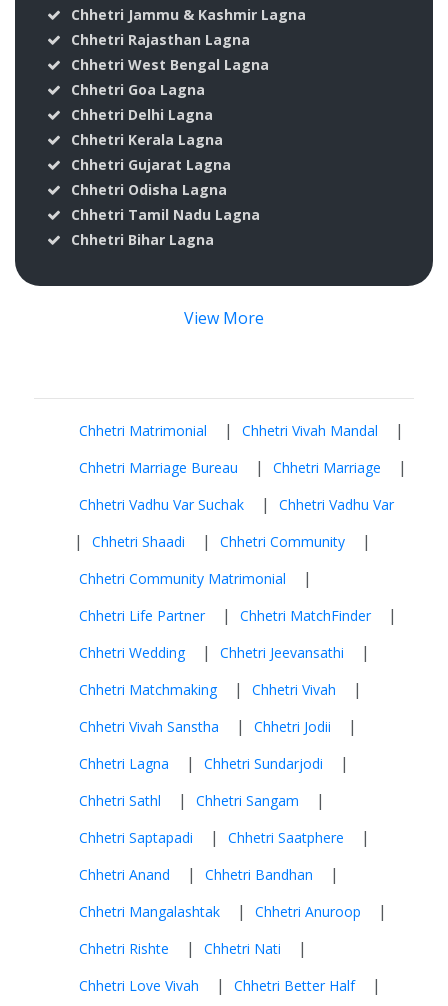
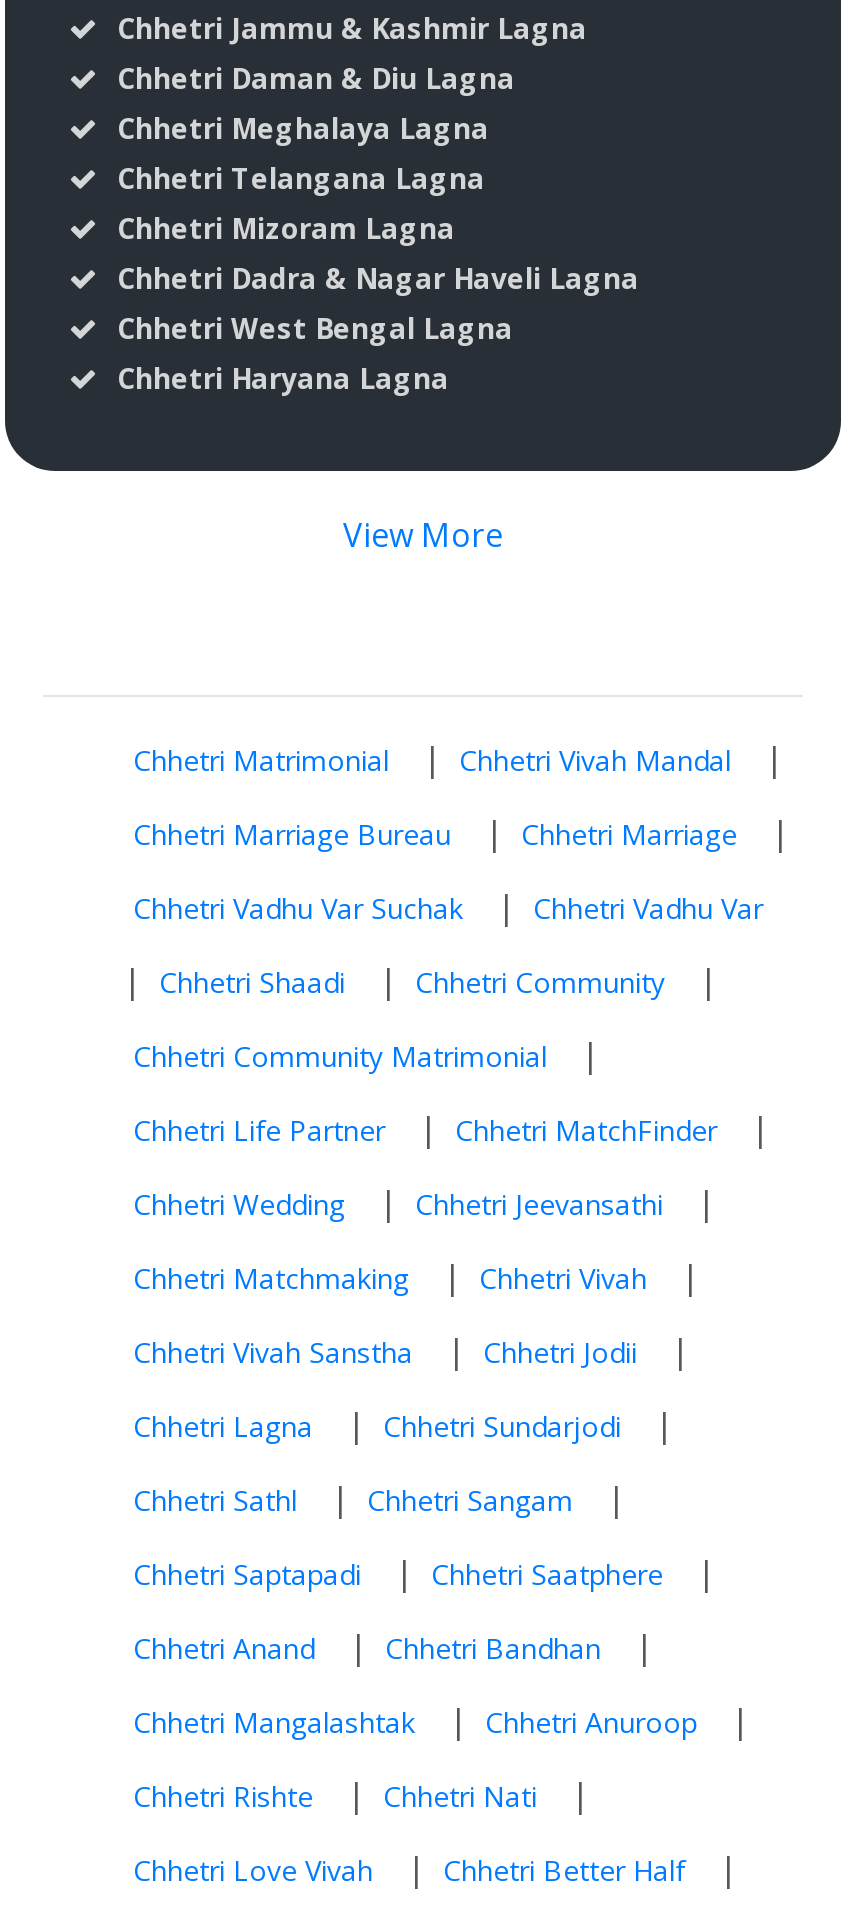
- Chhetri Rajasthan Lagna
+ Chhetri Daman & Diu Lagna
+ Chhetri Meghalaya Lagna
+ Chhetri Telangana Lagna
+ Chhetri Mizoram Lagna
+ Chhetri Dadra & Nagar Haveli Lagna

moved down: Chhetri West Bengal Lagna

- Chhetri Goa Lagna
- Chhetri Delhi Lagna
- Chhetri Kerala Lagna
- Chhetri Gujarat Lagna
- Chhetri Odisha Lagna
- Chhetri Tamil Nadu Lagna
- Chhetri Bihar Lagna
+ Chhetri Haryana Lagna
